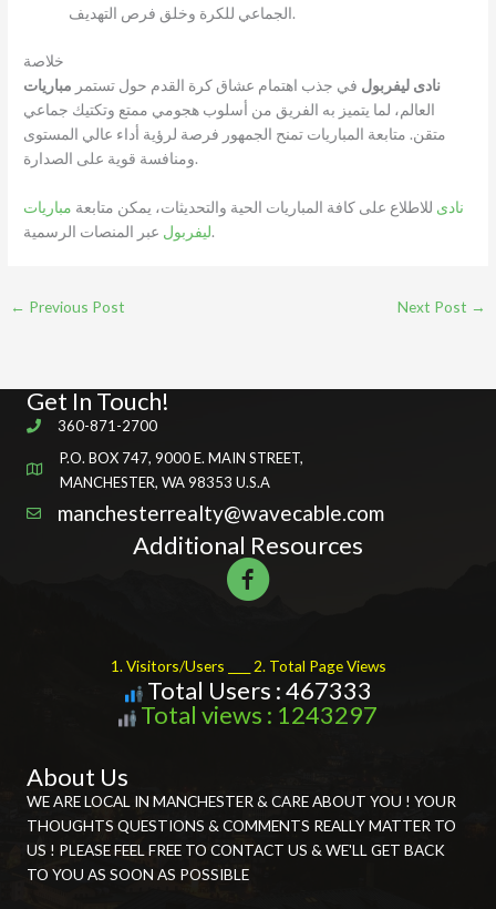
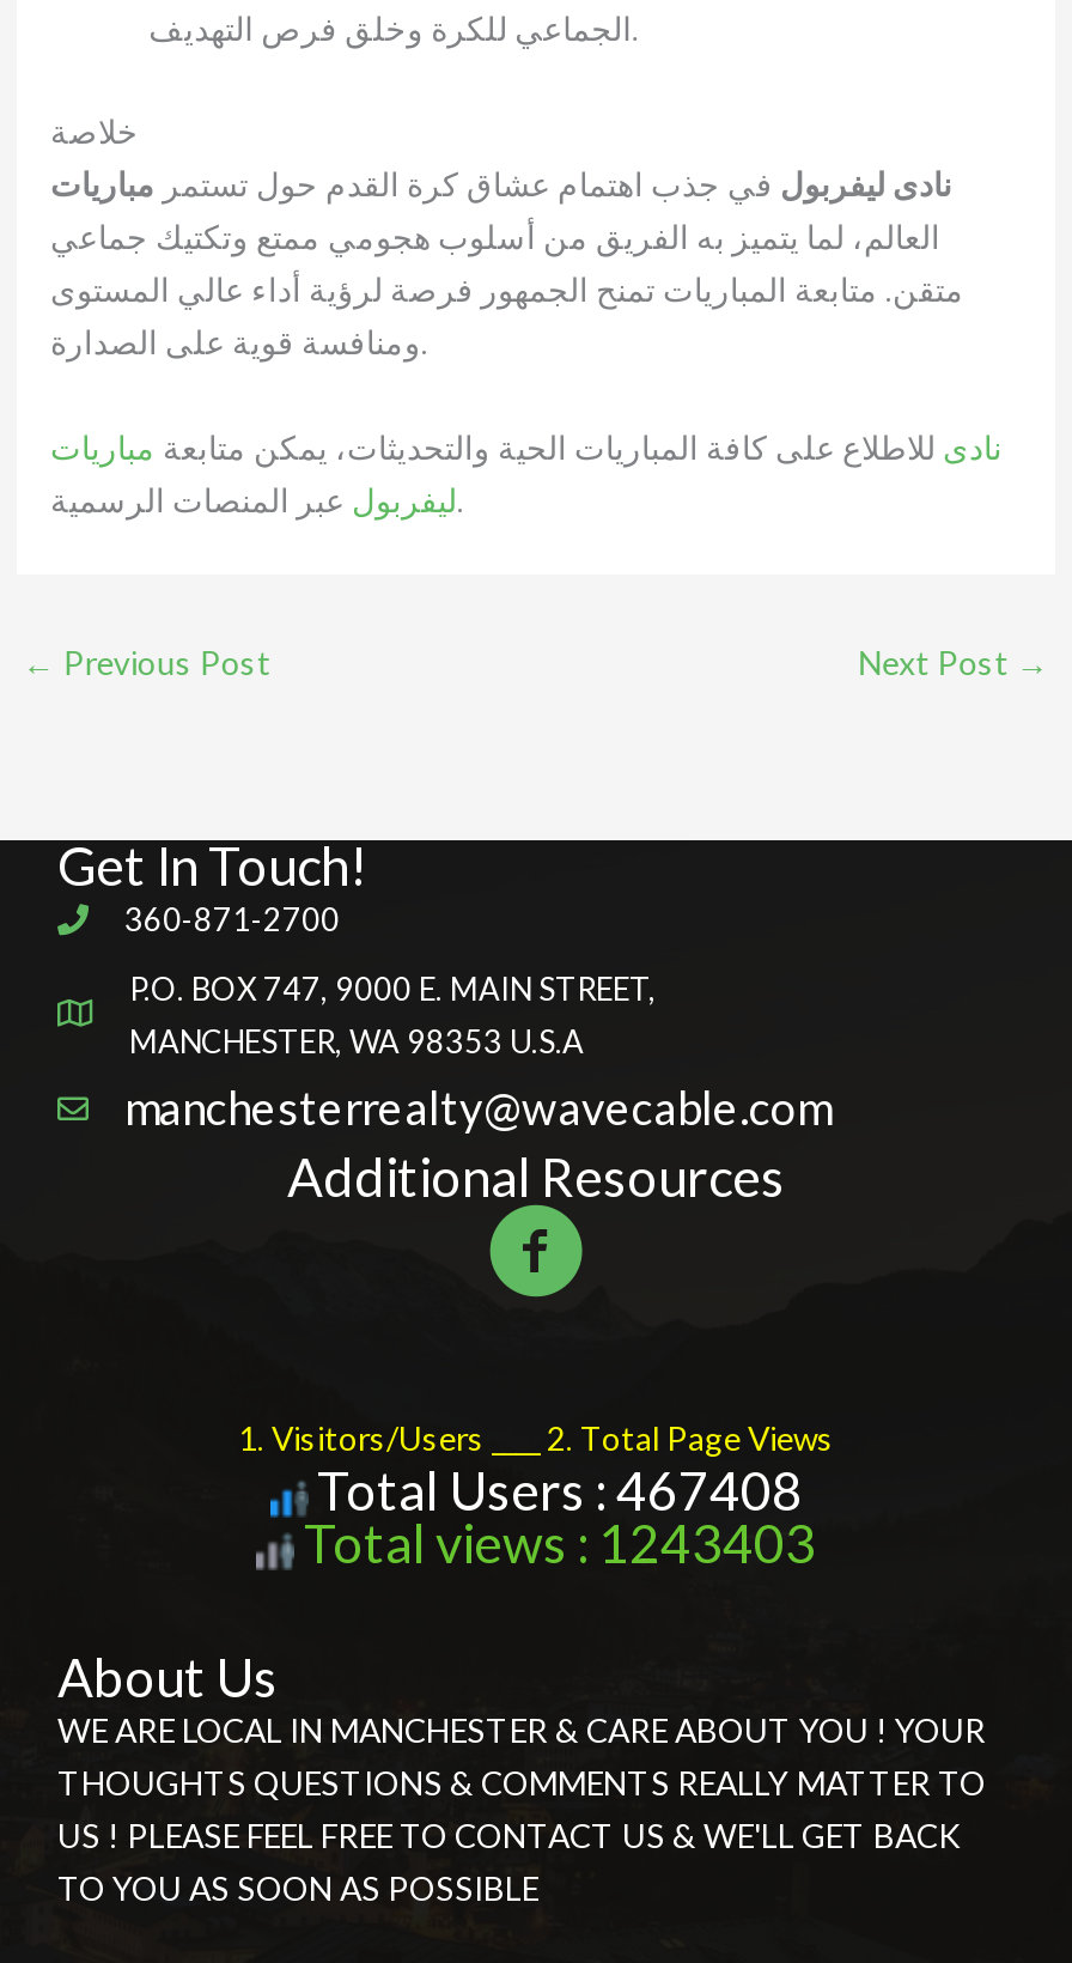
- Total Users : 467333
+ Total Users : 467408

- Total views : 1243297
+ Total views : 1243403
